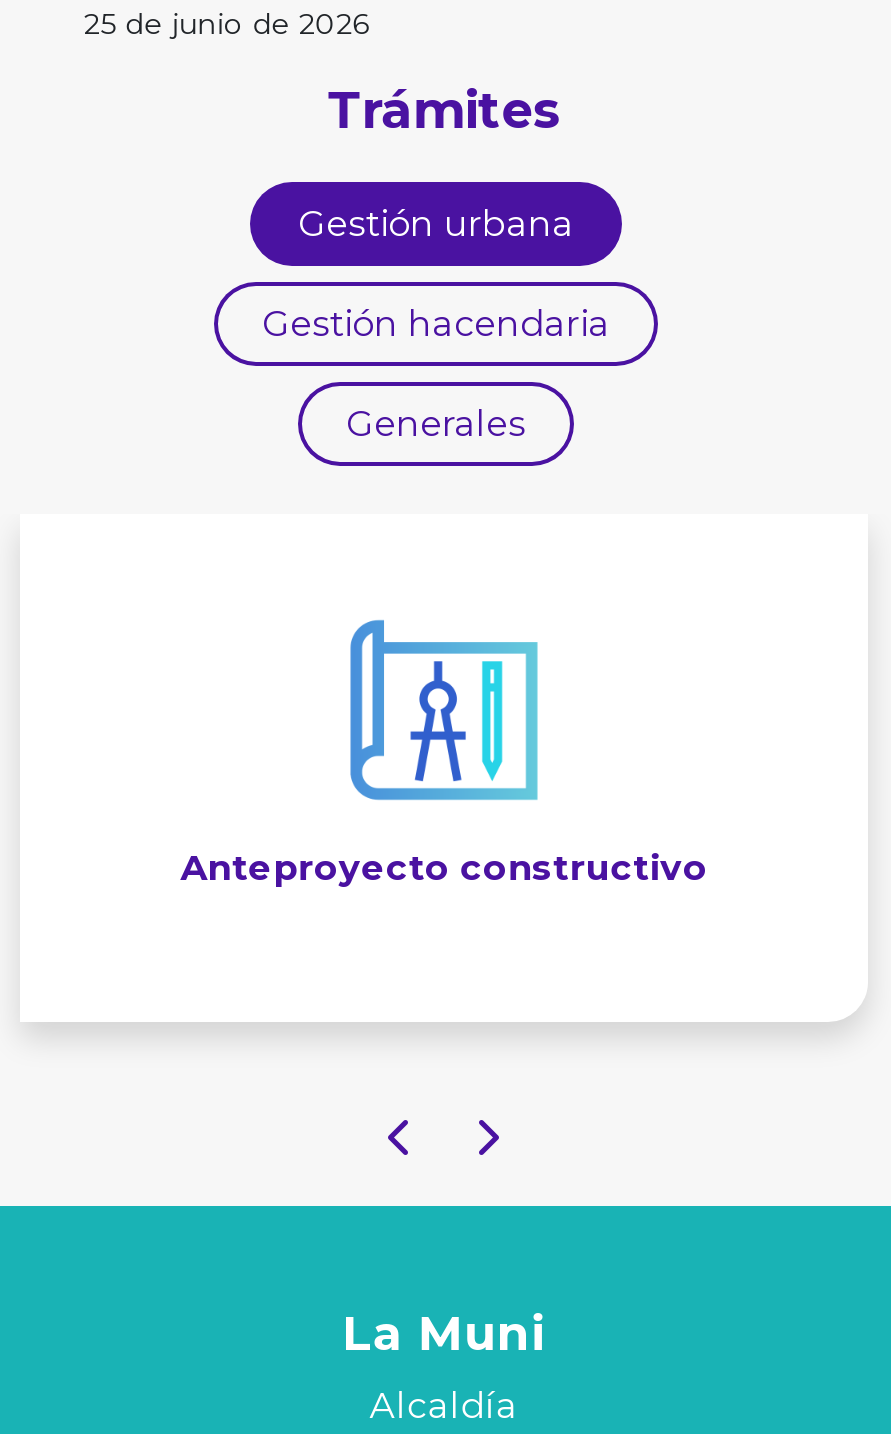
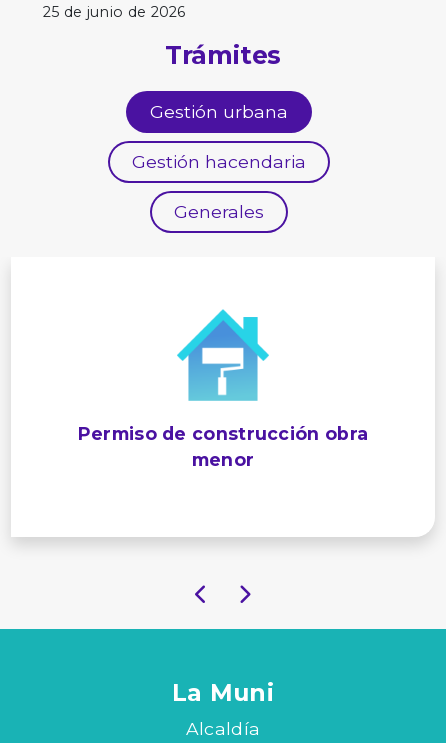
- [image]
- Anteproyecto constructivo
+ [image]
+ Permiso de construcción obra
+ menor
